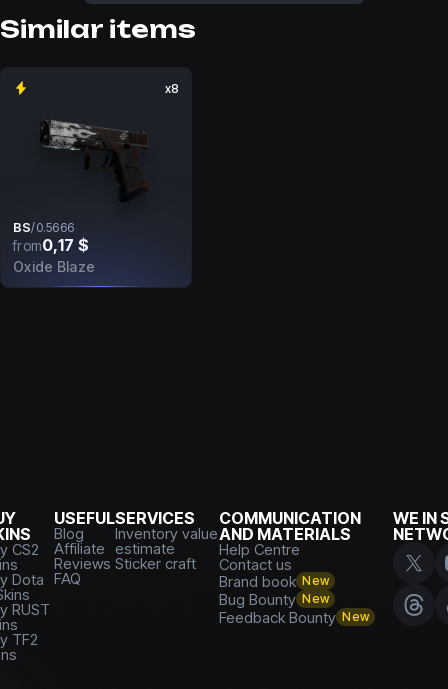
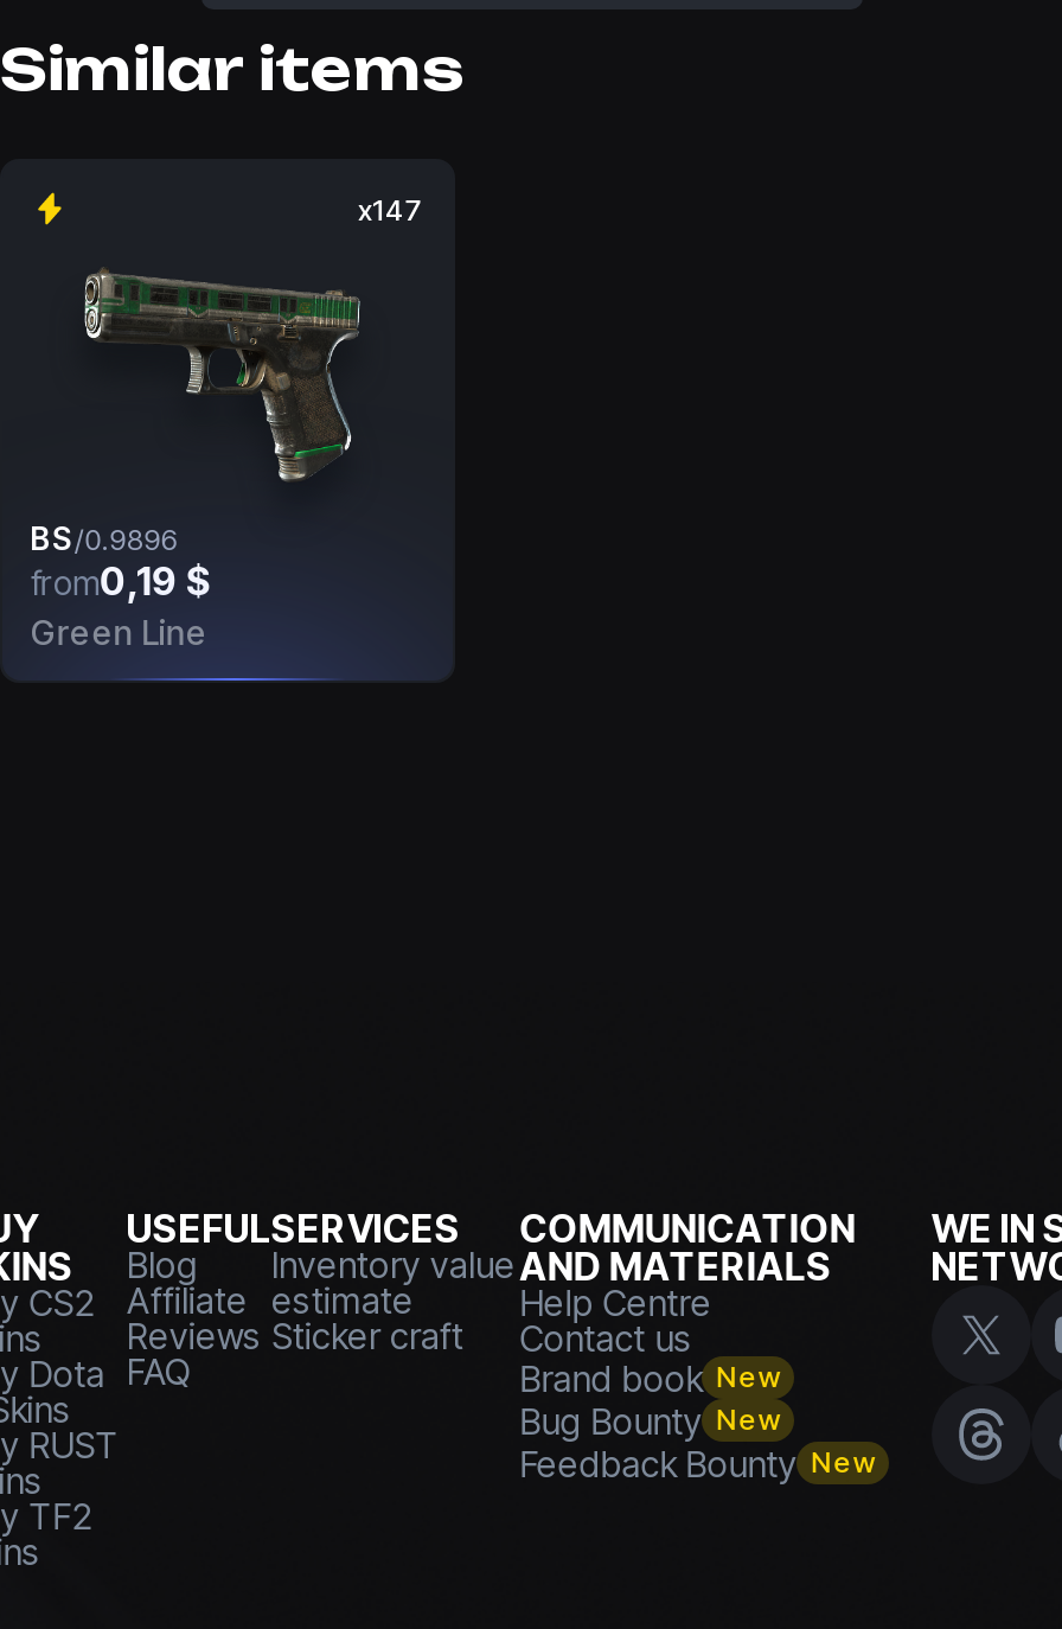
- x8
+ x147

- [image]
- BS/0.5666
- from0,17 $
- Oxide Blaze
+ [image]
+ BS/0.9896
+ from0,19 $
+ Green Line
